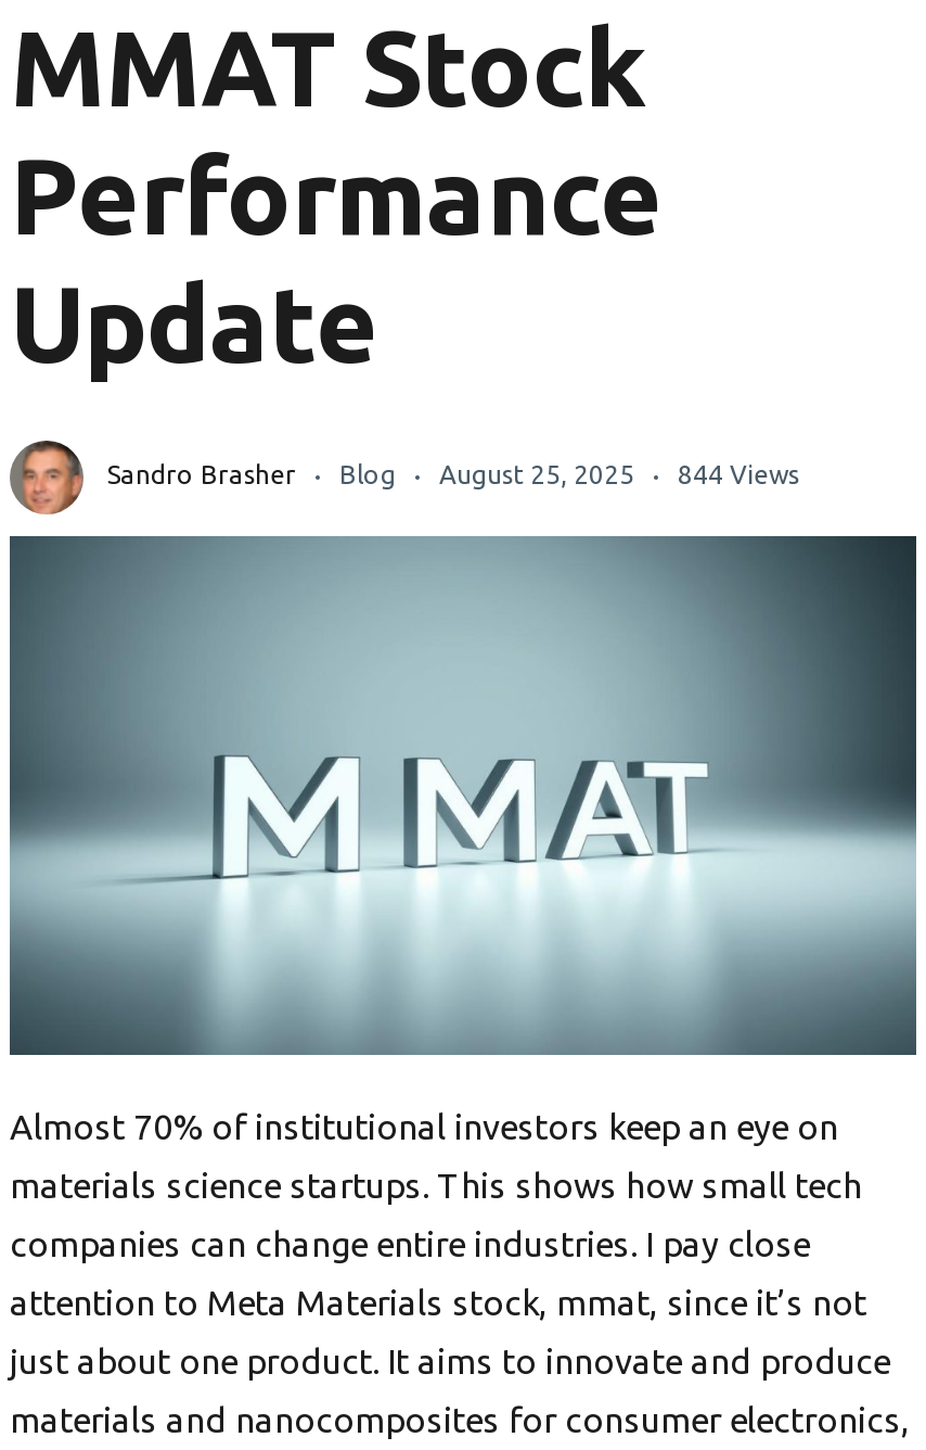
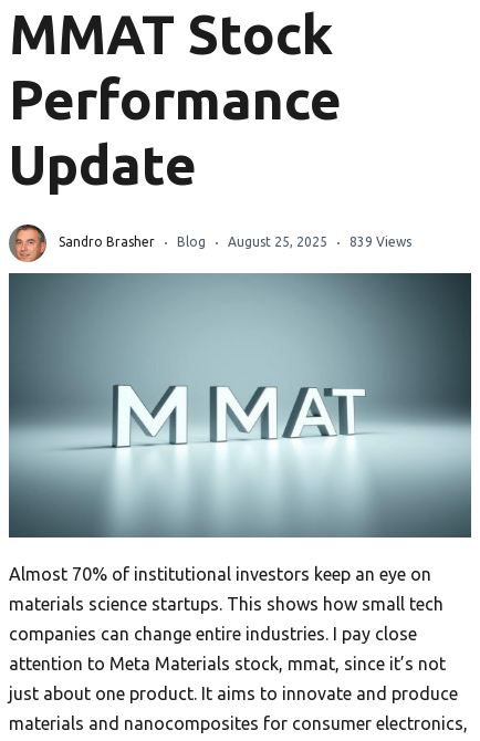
- Sandro Brasher Blog August 25, 2025 844 Views
+ Sandro Brasher Blog August 25, 2025 839 Views
